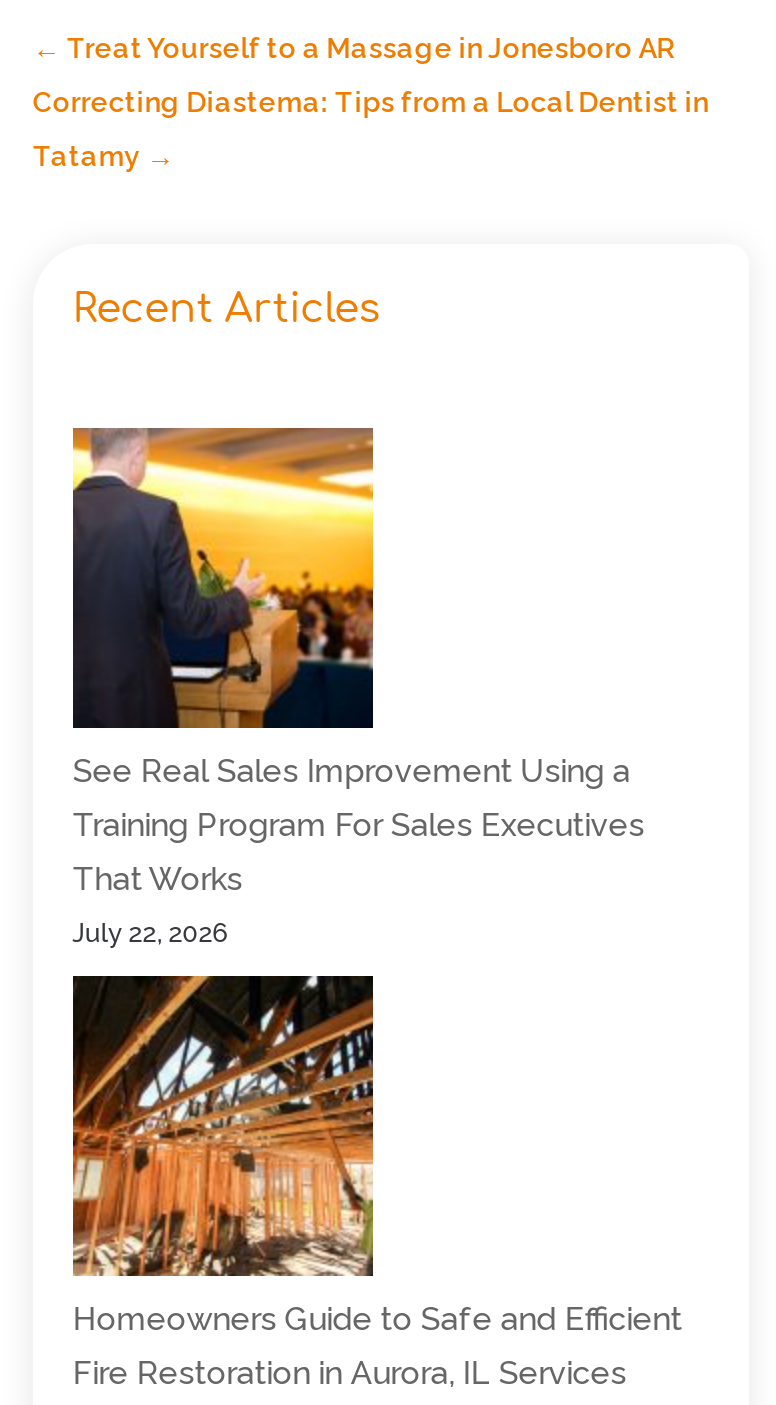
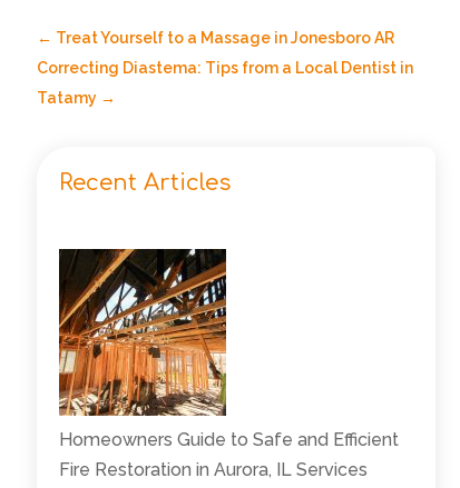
- [image]
- See Real Sales Improvement Using a
- Training Program For Sales Executives
- That Works
- July 22, 2026
